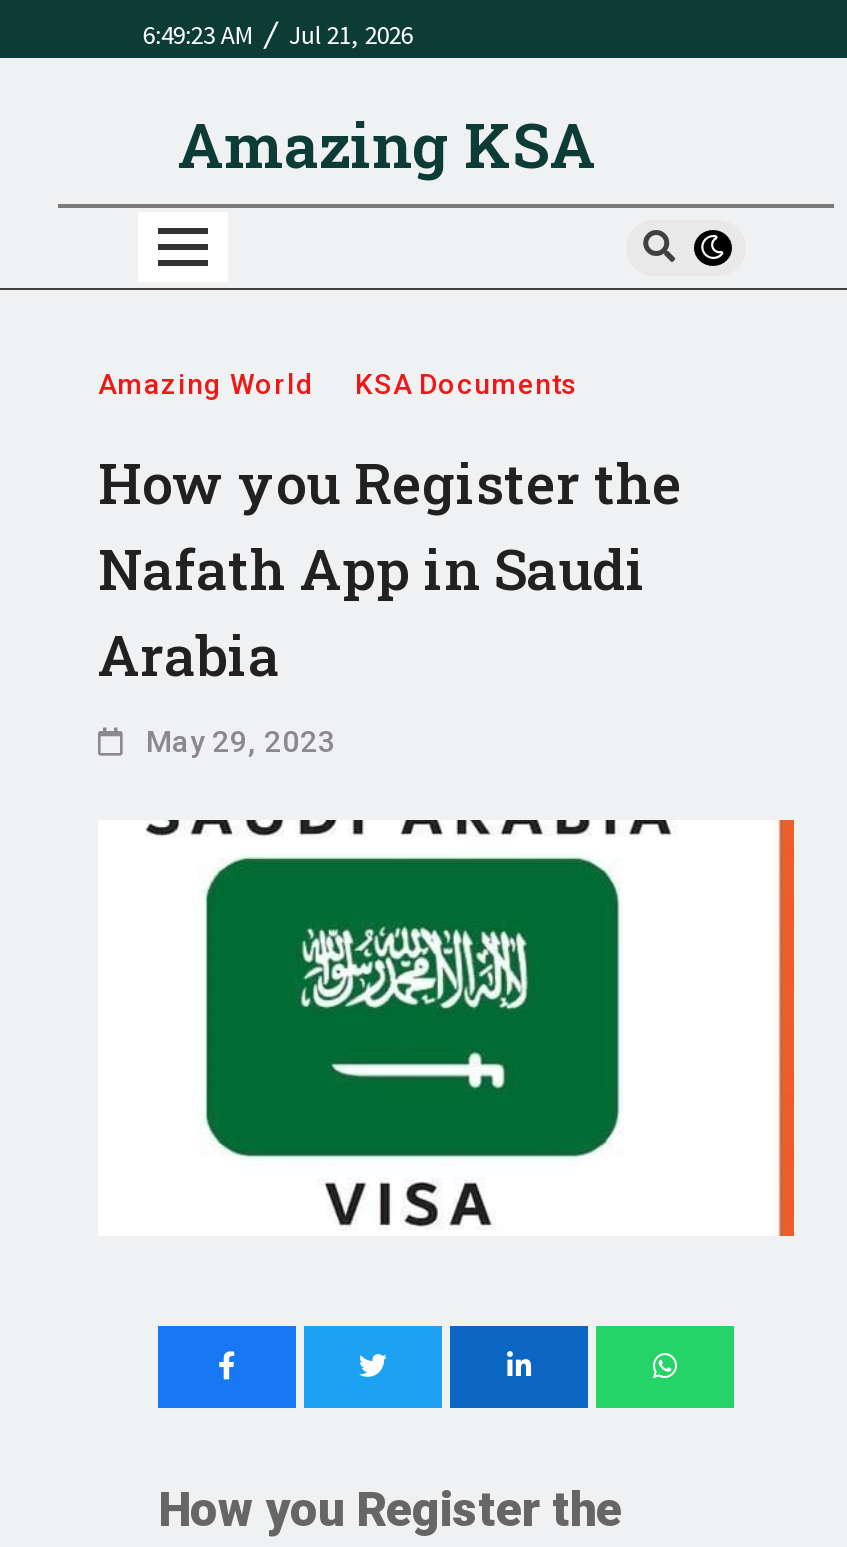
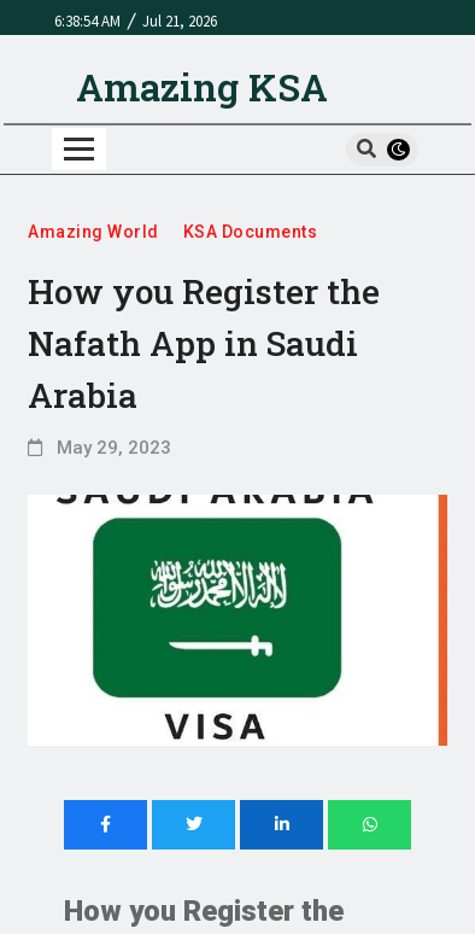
- 6:49:23 AM / Jul 21, 2026
+ 6:38:54 AM / Jul 21, 2026
